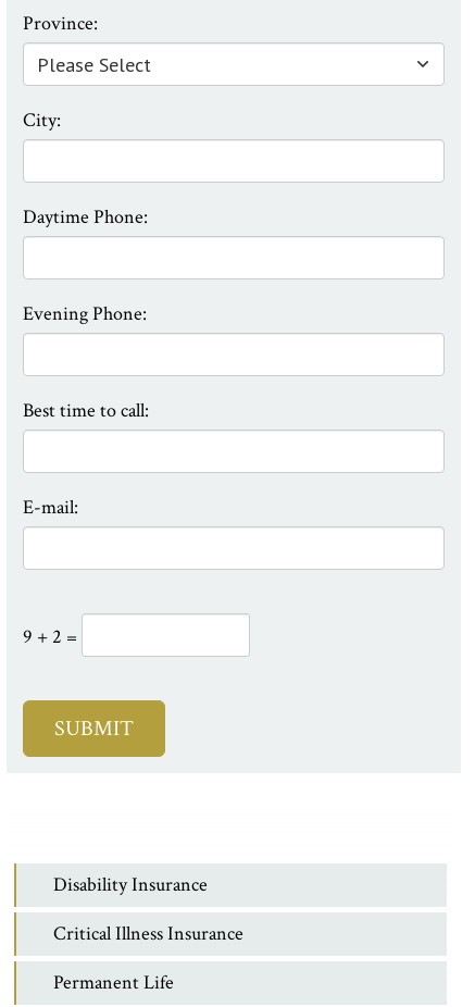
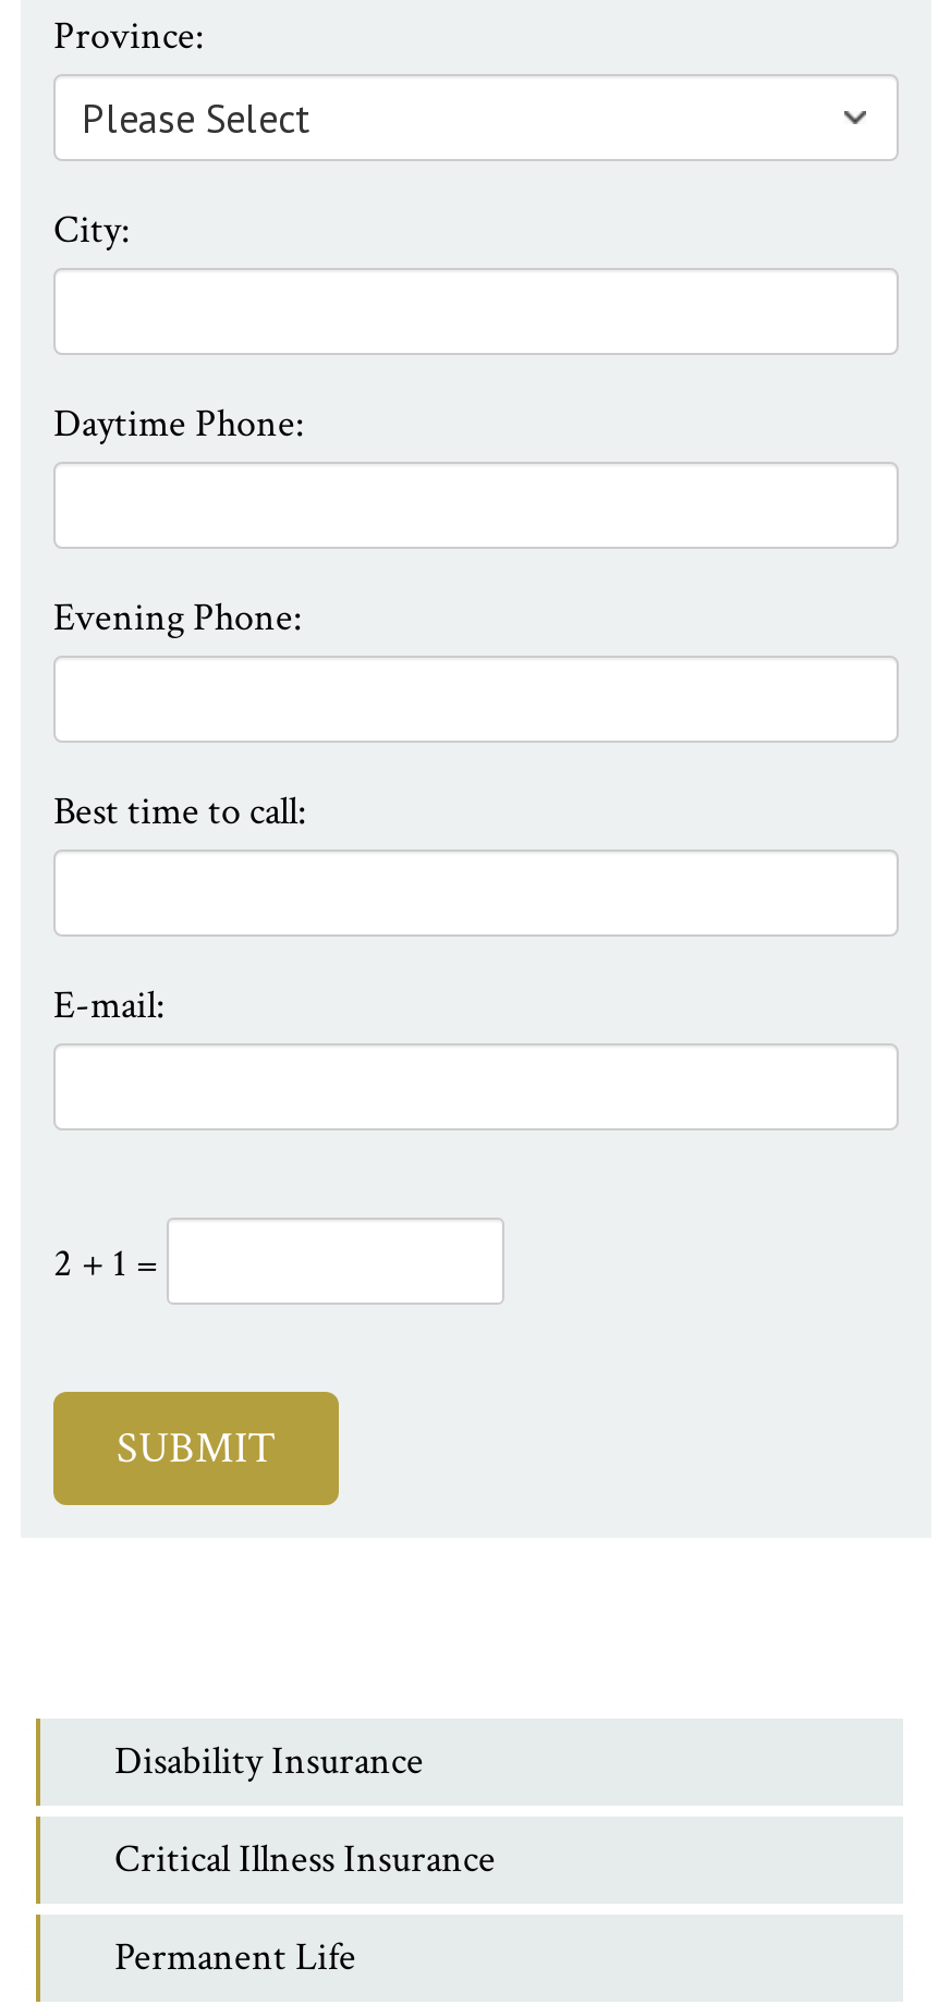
- 9 + 2 =
+ 2 + 1 =
